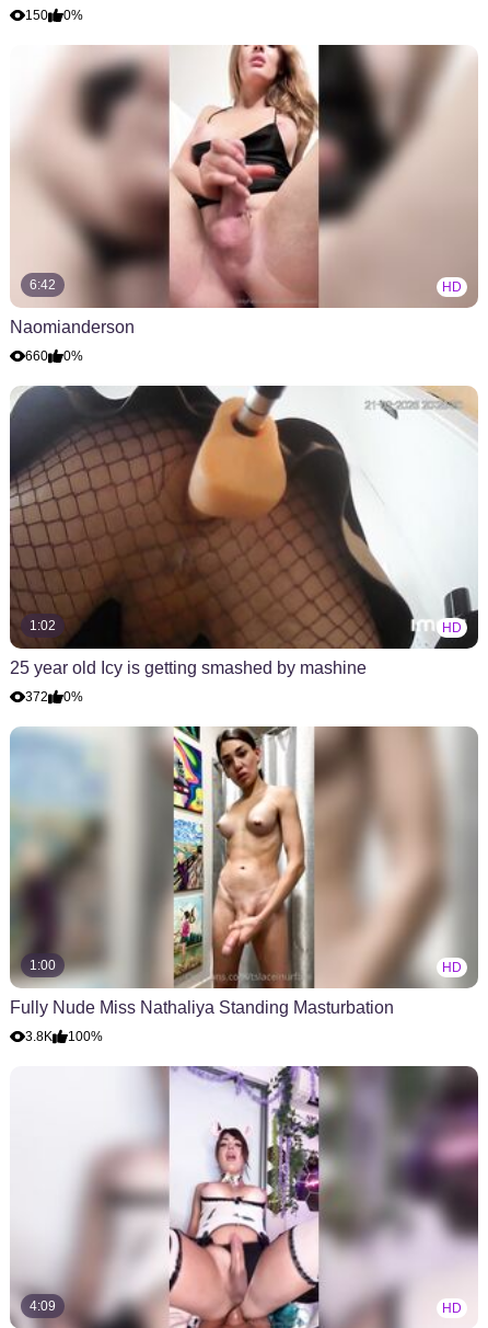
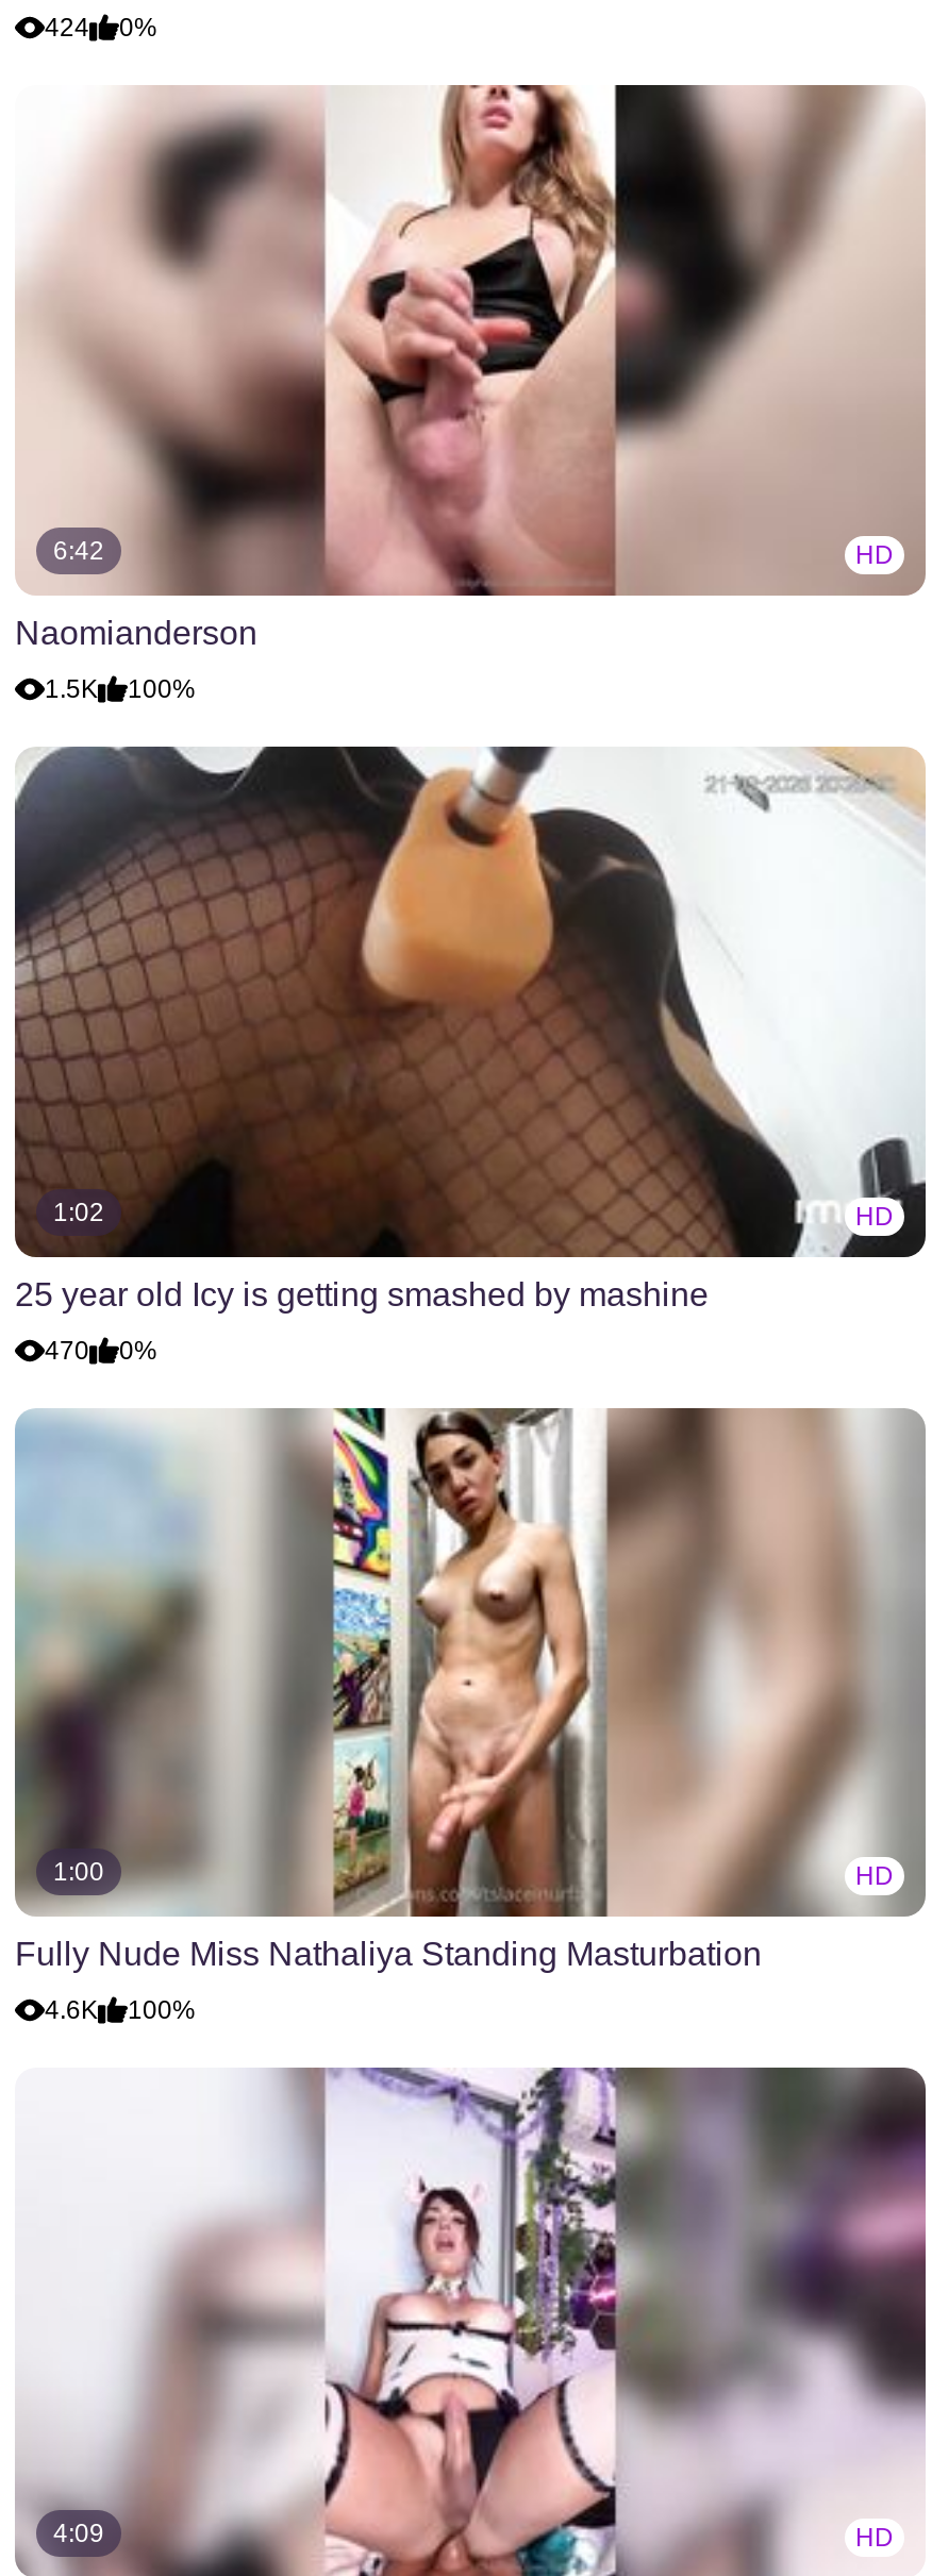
- 150 0%
+ 424 0%

- 660
- 0%
+ 1.5K
+ 100%

- 372 0%
+ 470 0%

- 3.8K 100%
+ 4.6K 100%
